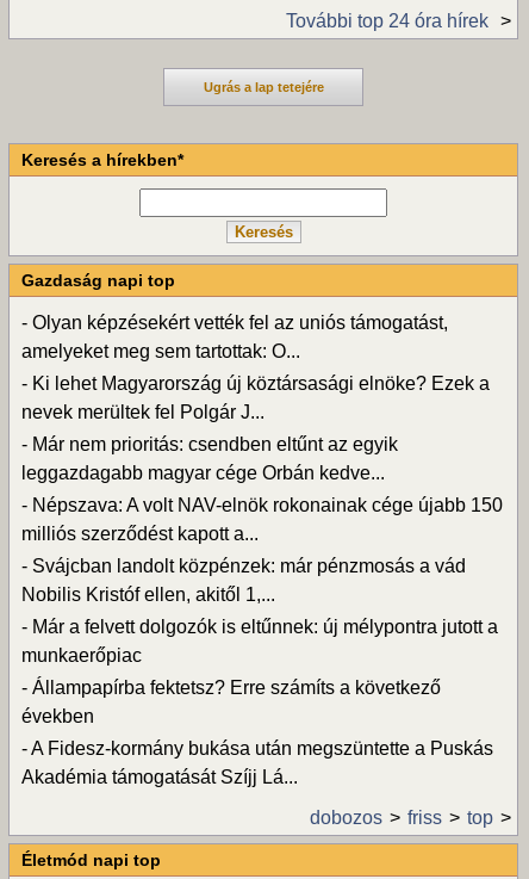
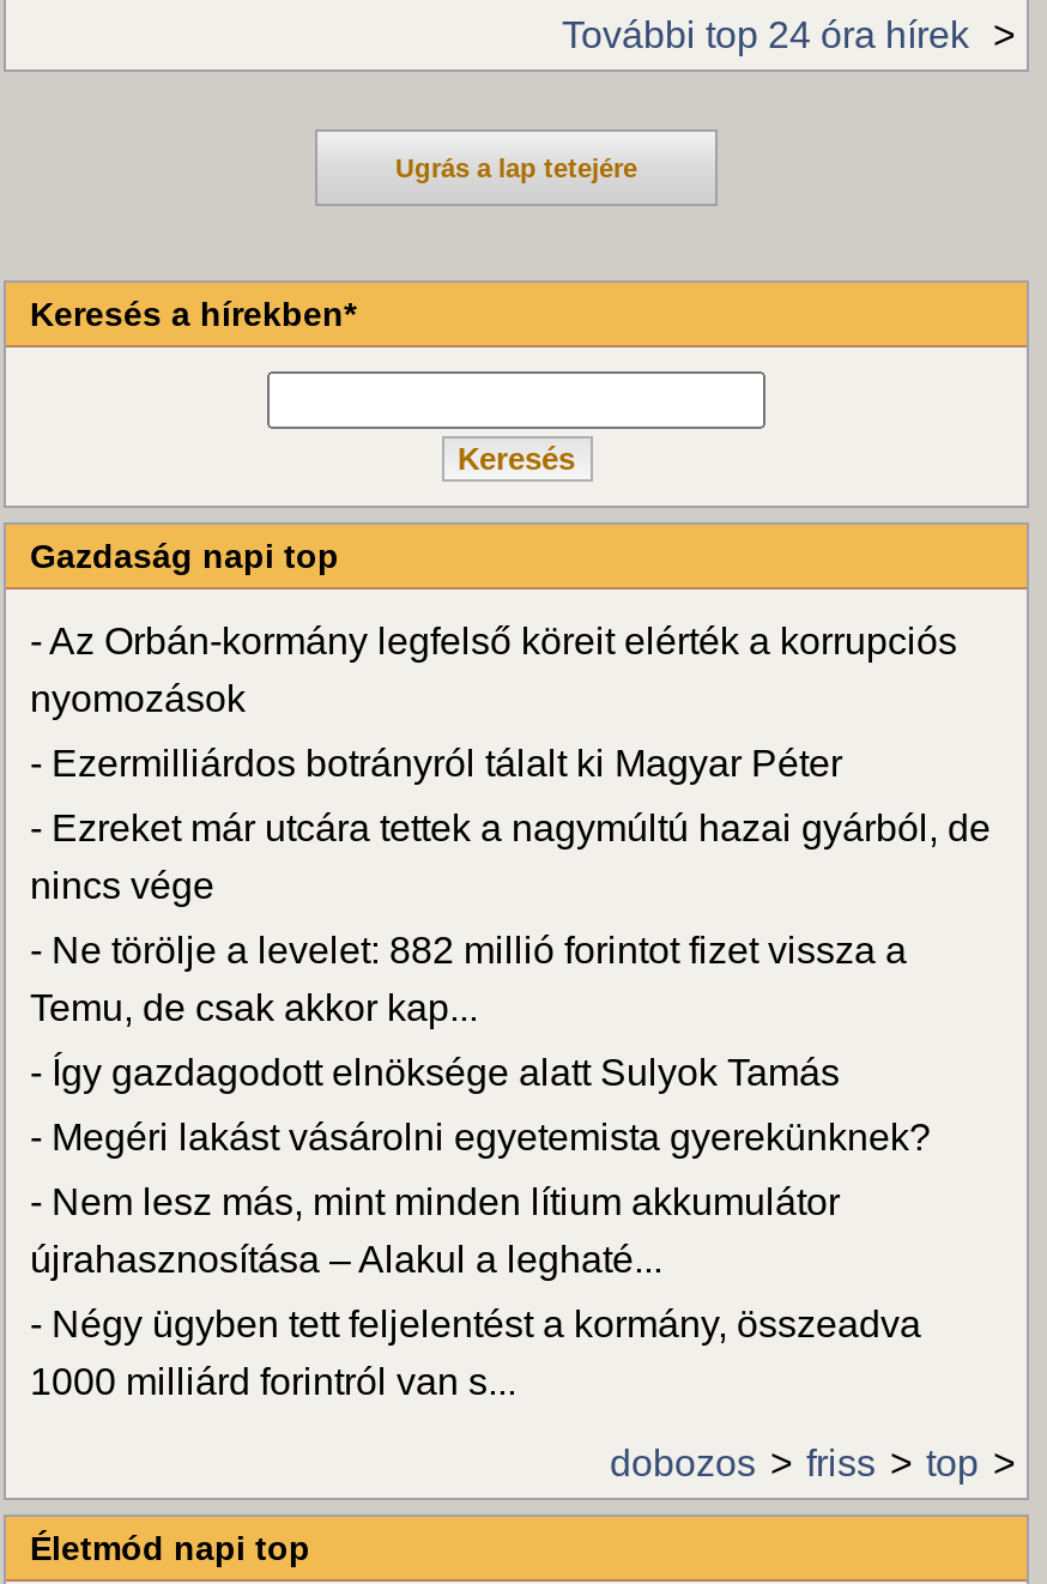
- - Olyan képzésekért vették fel az uniós támogatást,
- amelyeket meg sem tartottak: O...
+ - Az Orbán-kormány legfelső köreit elérték a korrupciós
+ nyomozások

- - Ki lehet Magyarország új köztársasági elnöke? Ezek a
- nevek merültek fel Polgár J...
+ - Ezermilliárdos botrányról tálalt ki Magyar Péter

- - Már nem prioritás: csendben eltűnt az egyik
- leggazdagabb magyar cége Orbán kedve...
+ - Ezreket már utcára tettek a nagymúltú hazai gyárból, de
+ nincs vége

- - Népszava: A volt NAV-elnök rokonainak cége újabb 150
- milliós szerződést kapott a...
+ - Ne törölje a levelet: 882 millió forintot fizet vissza a
+ Temu, de csak akkor kap...

- - Svájcban landolt közpénzek: már pénzmosás a vád
- Nobilis Kristóf ellen, akitől 1,...
+ - Így gazdagodott elnöksége alatt Sulyok Tamás

- - Már a felvett dolgozók is eltűnnek: új mélypontra jutott a
- munkaerőpiac
+ - Megéri lakást vásárolni egyetemista gyerekünknek?

- - Állampapírba fektetsz? Erre számíts a következő
- években
+ - Nem lesz más, mint minden lítium akkumulátor
+ újrahasznosítása – Alakul a leghaté...

- - A Fidesz-kormány bukása után megszüntette a Puskás
- Akadémia támogatását Szíjj Lá...
+ - Négy ügyben tett feljelentést a kormány, összeadva
+ 1000 milliárd forintról van s...
